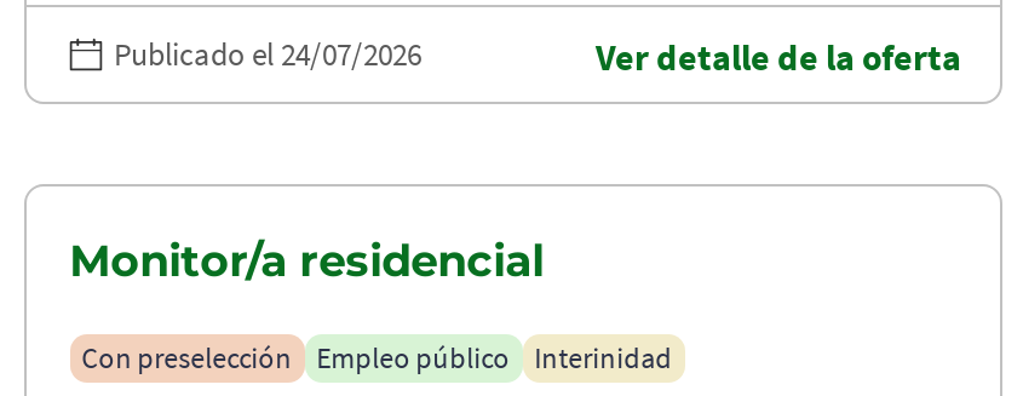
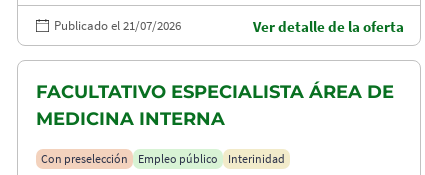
- Publicado el 24/07/2026
+ Publicado el 21/07/2026

- Monitor/a residencial
+ FACULTATIVO ESPECIALISTA ÁREA DE
+ MEDICINA INTERNA
